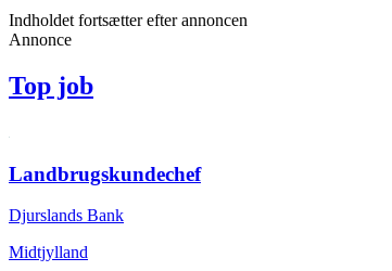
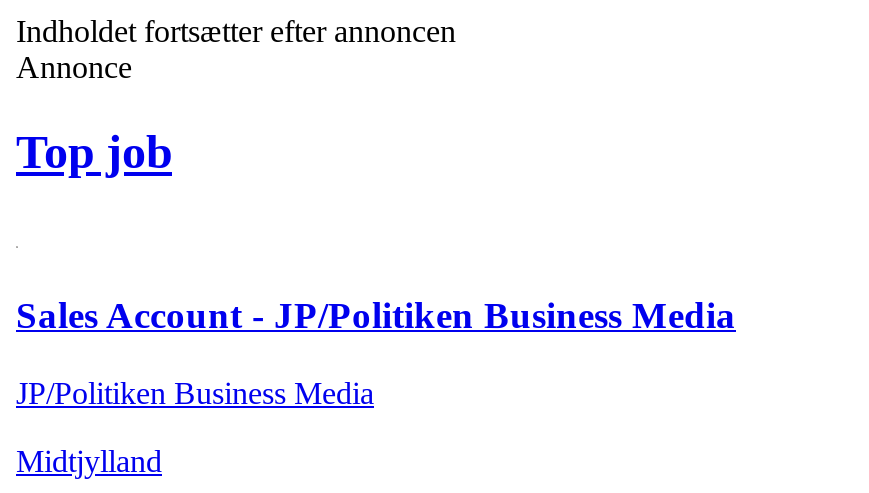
- Landbrugskundechef
+ Sales Account - JP/Politiken Business Media

- Djurslands Bank
+ JP/Politiken Business Media
